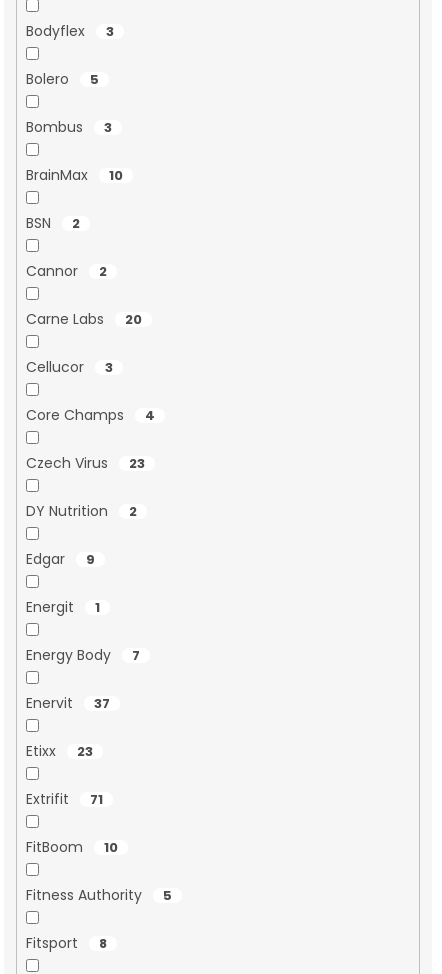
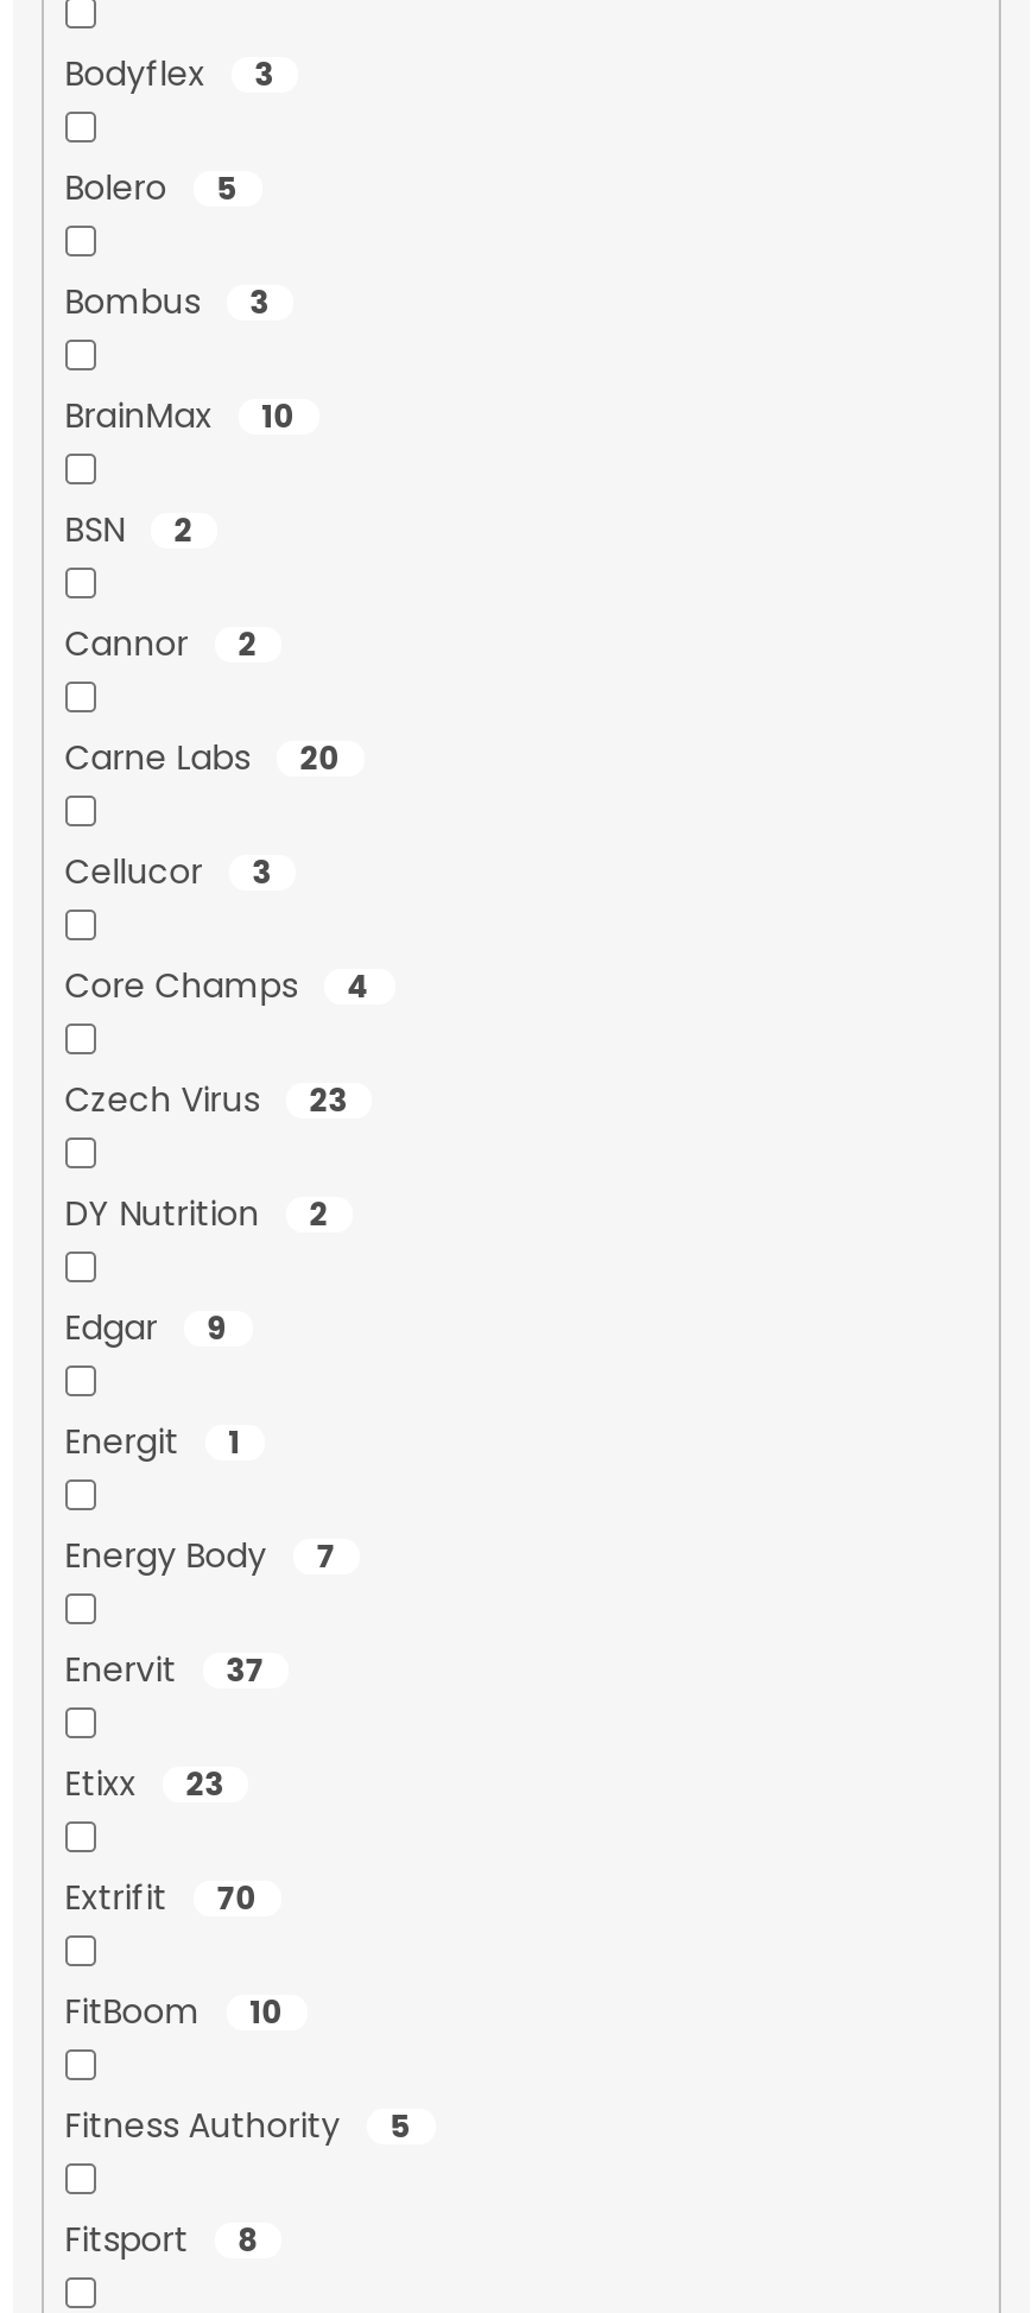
- Extrifit 71
+ Extrifit 70
